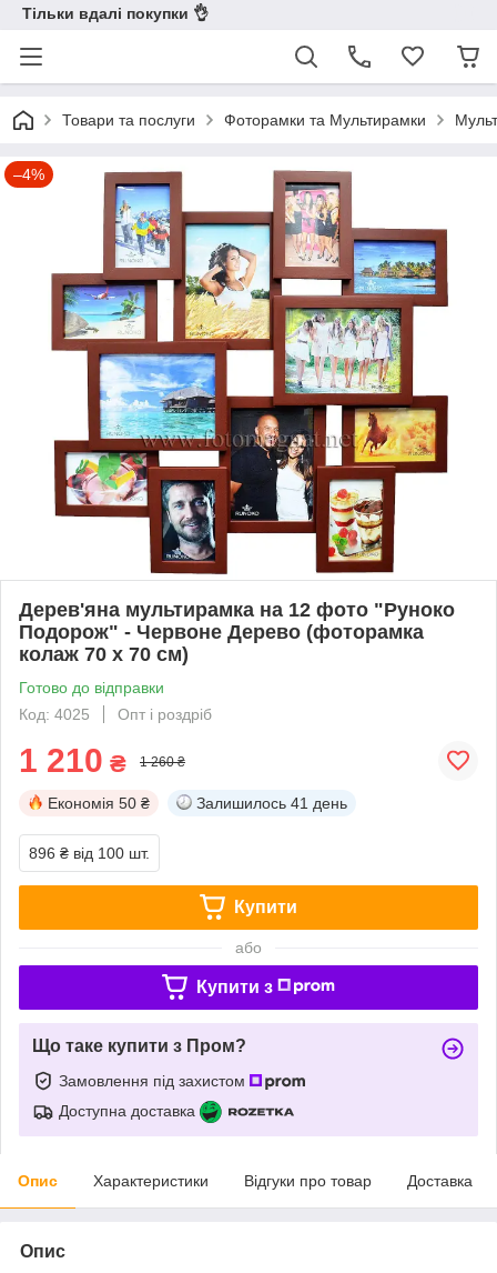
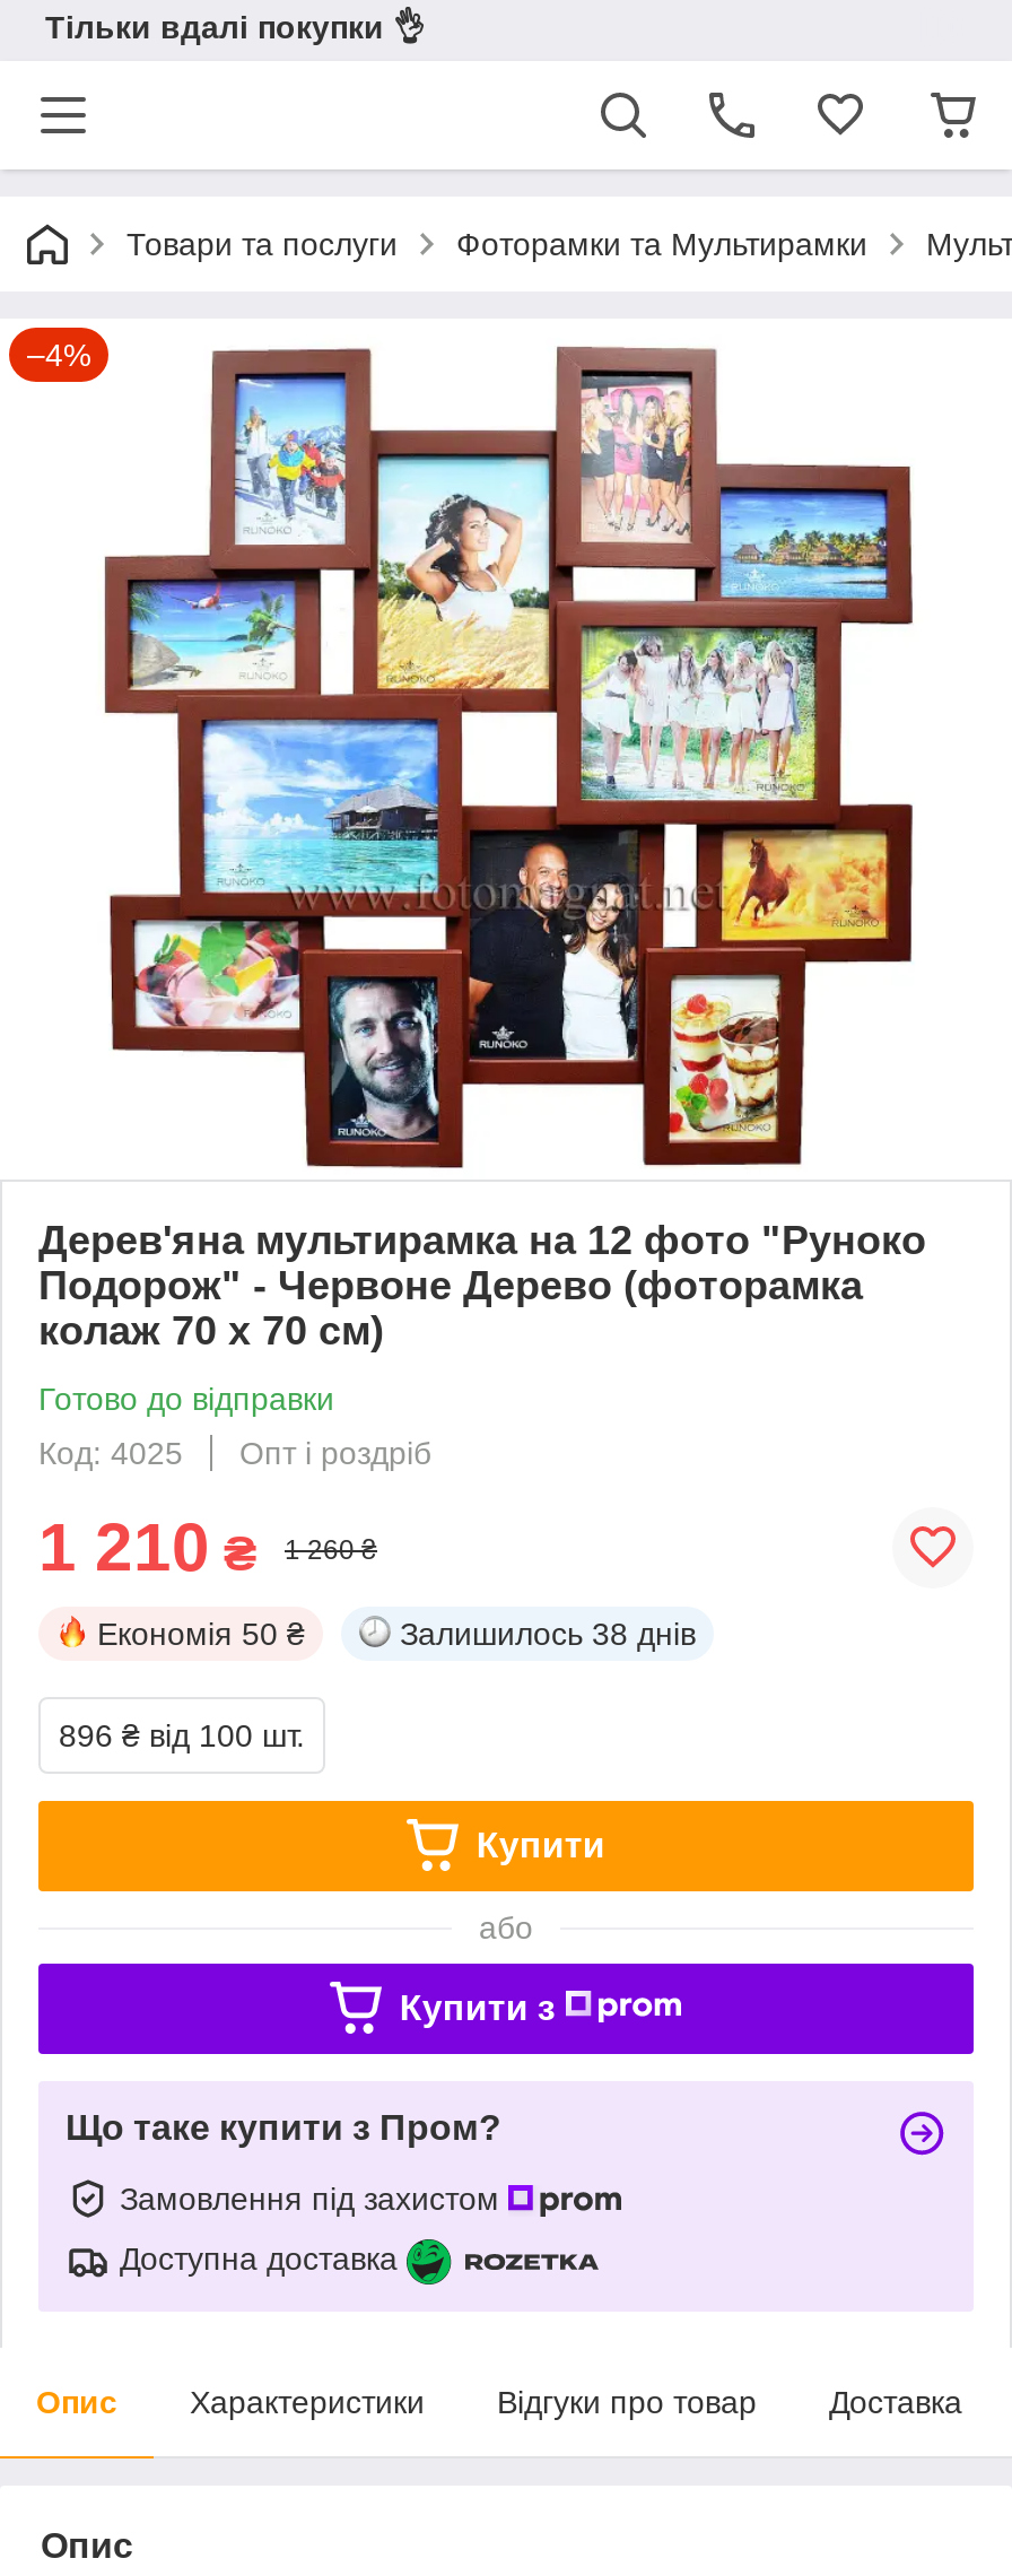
- Залишилось 41 день
+ Залишилось 38 днів
